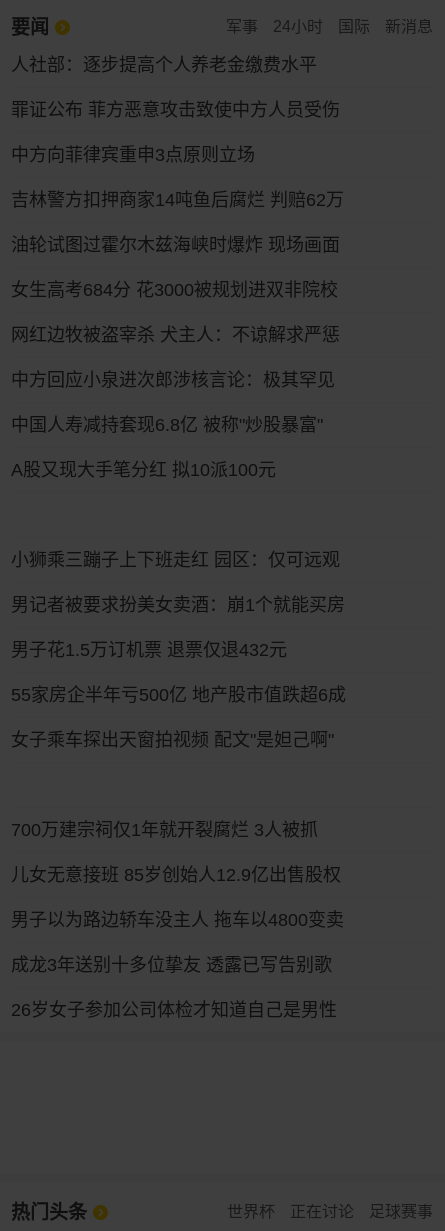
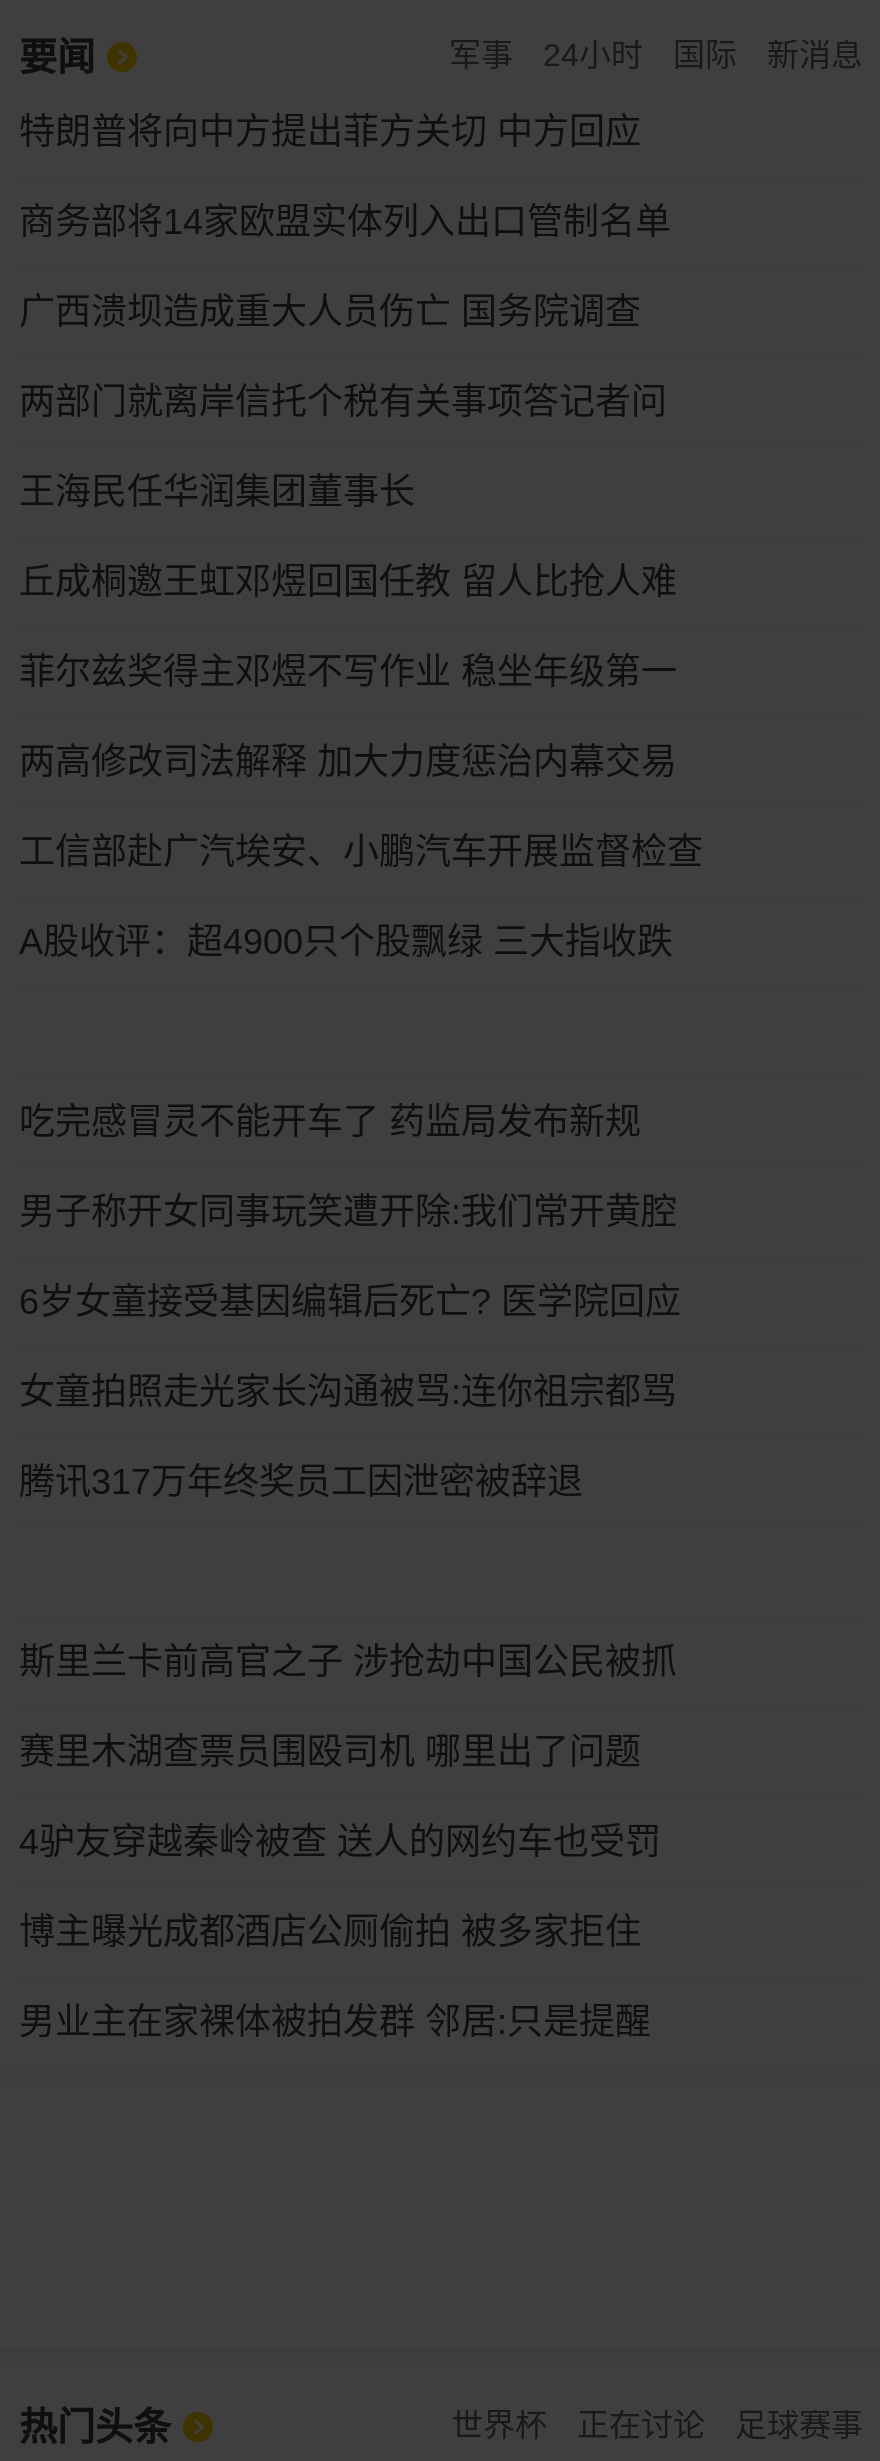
- 人社部：逐步提高个人养老金缴费水平
+ 特朗普将向中方提出菲方关切 中方回应

- 罪证公布 菲方恶意攻击致使中方人员受伤
+ 商务部将14家欧盟实体列入出口管制名单

- 中方向菲律宾重申3点原则立场
+ 广西溃坝造成重大人员伤亡 国务院调查

- 吉林警方扣押商家14吨鱼后腐烂 判赔62万
+ 两部门就离岸信托个税有关事项答记者问

- 油轮试图过霍尔木兹海峡时爆炸 现场画面
+ 王海民任华润集团董事长

- 女生高考684分 花3000被规划进双非院校
+ 丘成桐邀王虹邓煜回国任教 留人比抢人难

- 网红边牧被盗宰杀 犬主人：不谅解求严惩
+ 菲尔兹奖得主邓煜不写作业 稳坐年级第一

- 中方回应小泉进次郎涉核言论：极其罕见
+ 两高修改司法解释 加大力度惩治内幕交易

- 中国人寿减持套现6.8亿 被称"炒股暴富"
+ 工信部赴广汽埃安、小鹏汽车开展监督检查

- A股又现大手笔分红 拟10派100元
+ A股收评：超4900只个股飘绿 三大指收跌

- 小狮乘三蹦子上下班走红 园区：仅可远观
+ 吃完感冒灵不能开车了 药监局发布新规

- 男记者被要求扮美女卖酒：崩1个就能买房
+ 男子称开女同事玩笑遭开除:我们常开黄腔

- 男子花1.5万订机票 退票仅退432元
+ 6岁女童接受基因编辑后死亡? 医学院回应

- 55家房企半年亏500亿 地产股市值跌超6成
+ 女童拍照走光家长沟通被骂:连你祖宗都骂

- 女子乘车探出天窗拍视频 配文"是妲己啊"
+ 腾讯317万年终奖员工因泄密被辞退

- 700万建宗祠仅1年就开裂腐烂 3人被抓
+ 斯里兰卡前高官之子 涉抢劫中国公民被抓

- 儿女无意接班 85岁创始人12.9亿出售股权
+ 赛里木湖查票员围殴司机 哪里出了问题

- 男子以为路边轿车没主人 拖车以4800变卖
+ 4驴友穿越秦岭被查 送人的网约车也受罚

- 成龙3年送别十多位挚友 透露已写告别歌
+ 博主曝光成都酒店公厕偷拍 被多家拒住

- 26岁女子参加公司体检才知道自己是男性
+ 男业主在家裸体被拍发群 邻居:只是提醒
